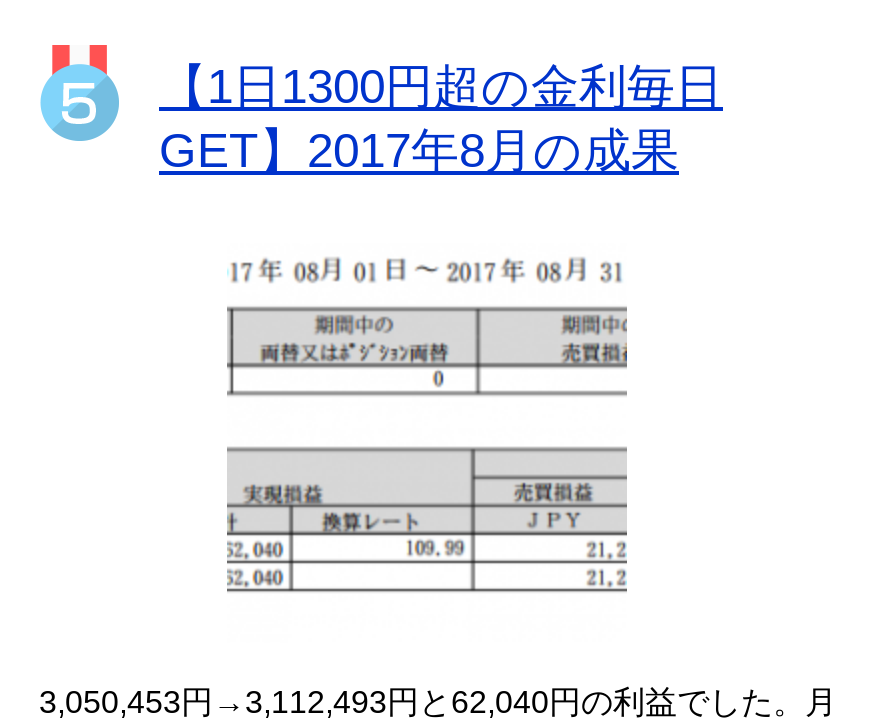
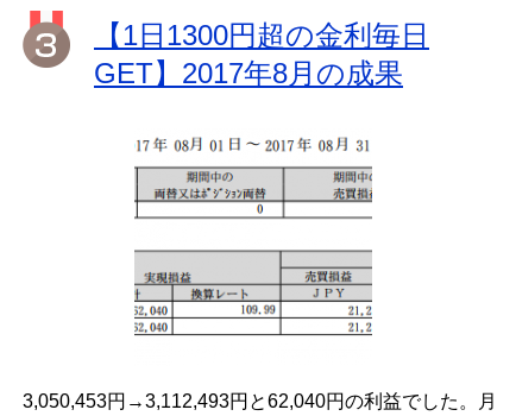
- [image]
+ [image]
